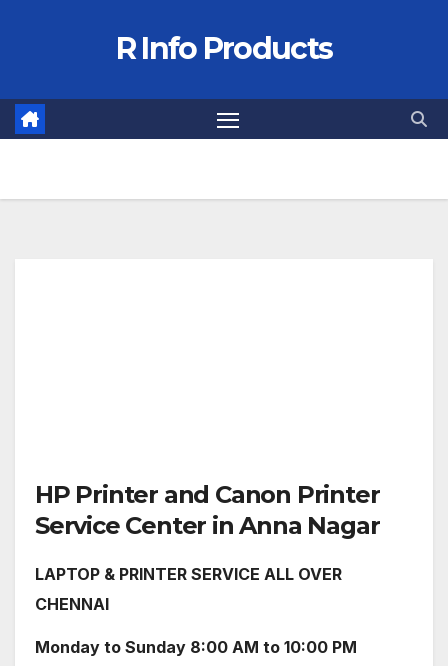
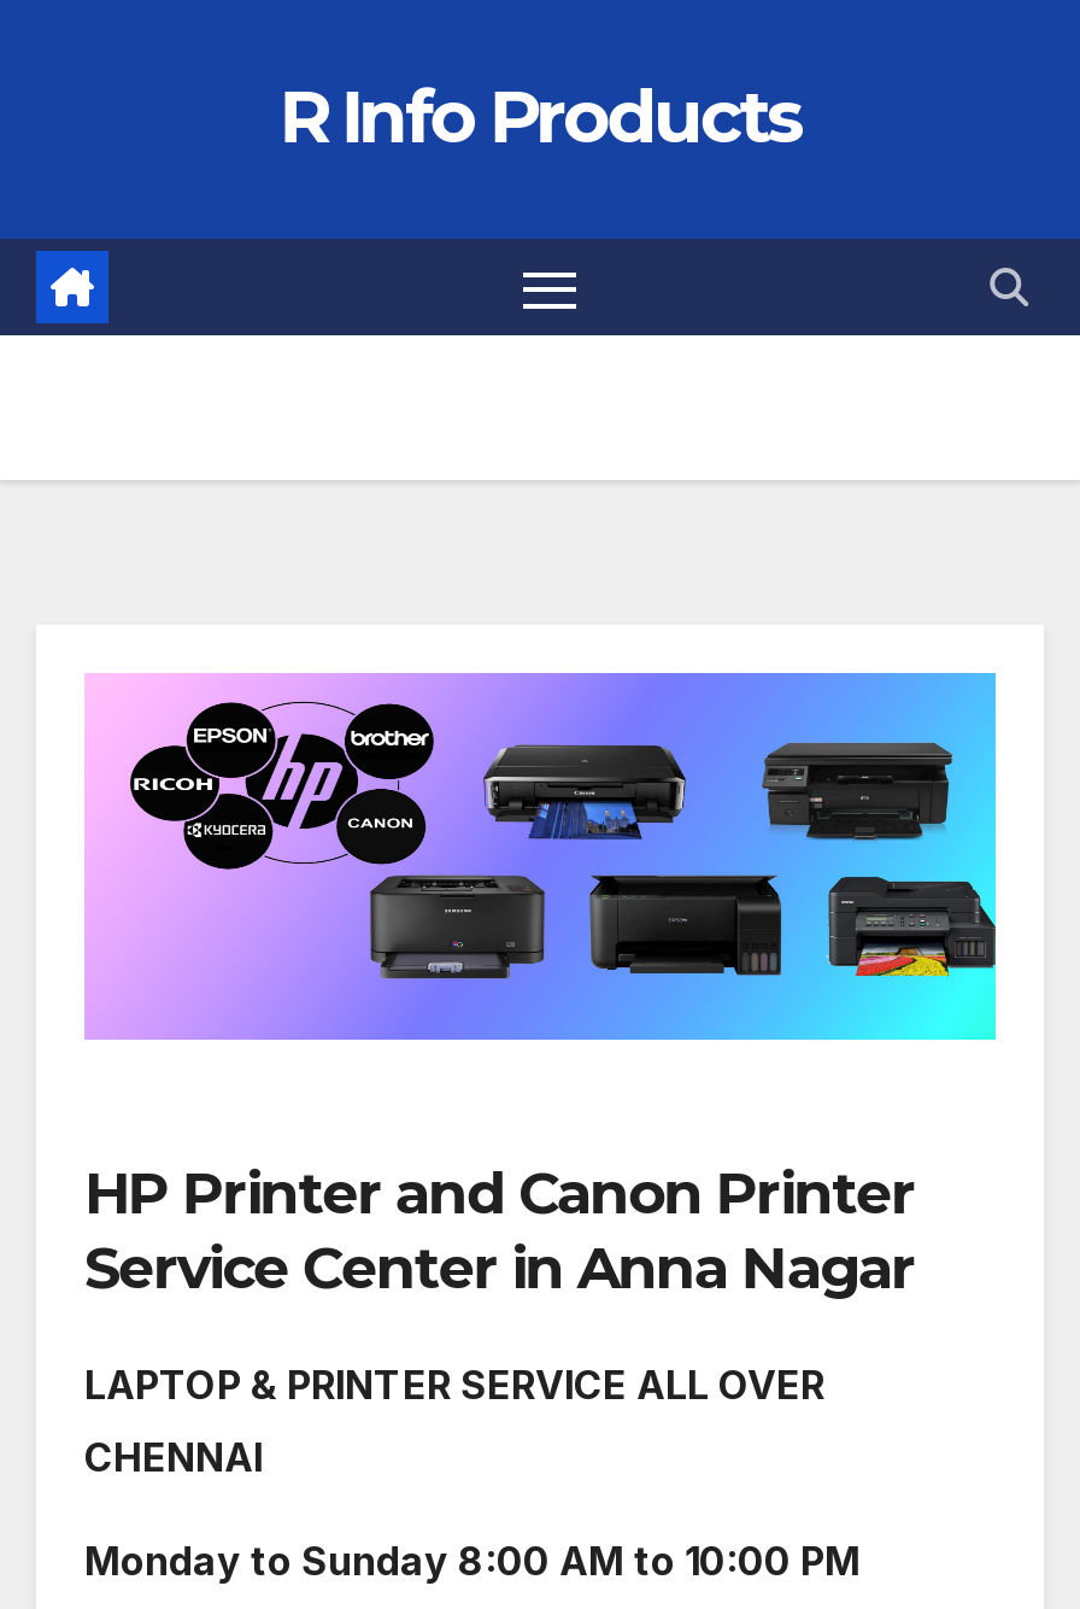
+ [image]
